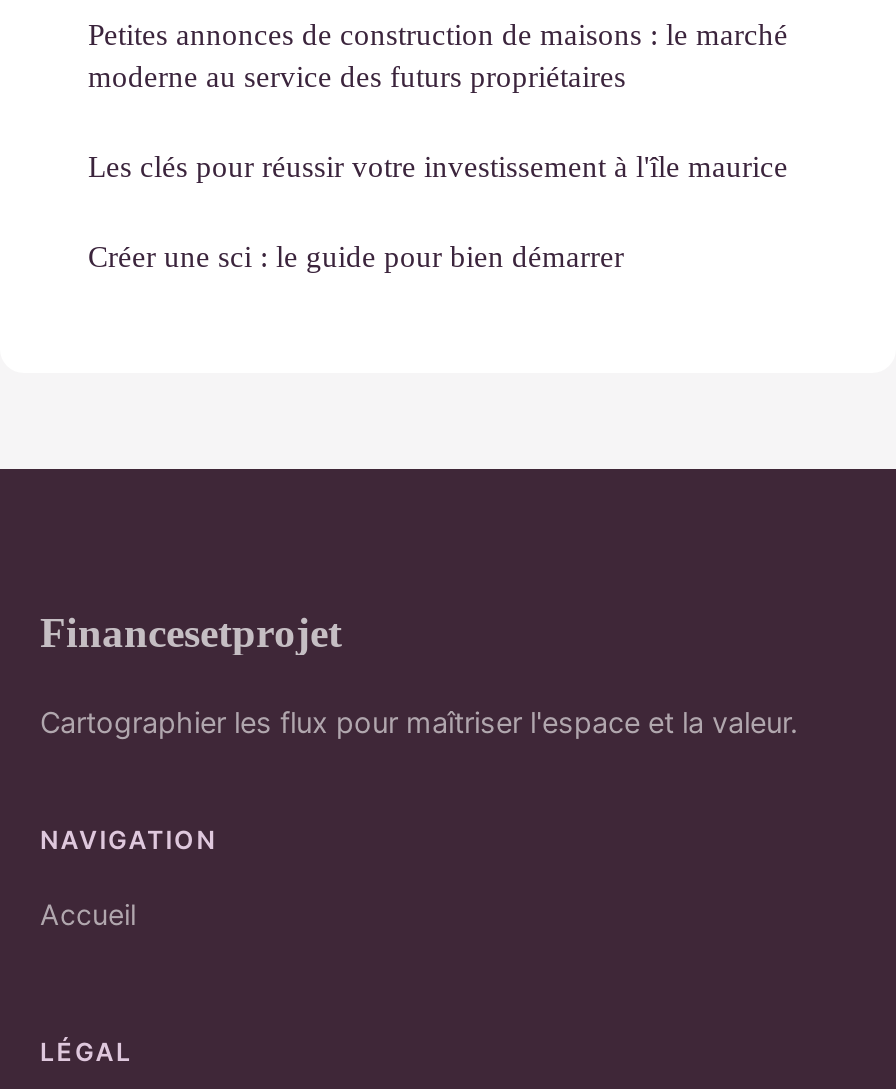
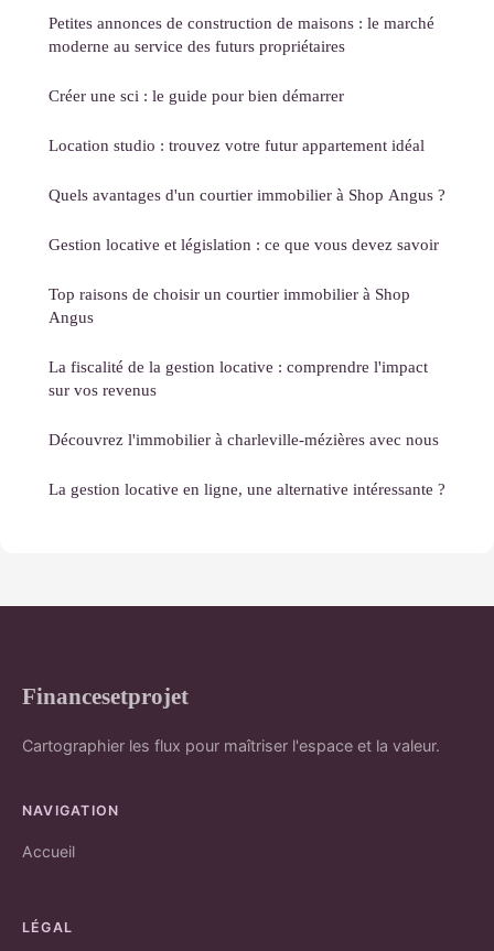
- Les clés pour réussir votre investissement à l'île maurice

moved up: Créer une sci : le guide pour bien démarrer

+ Location studio : trouvez votre futur appartement idéal
+ Quels avantages d'un courtier immobilier à Shop Angus ?
+ Gestion locative et législation : ce que vous devez savoir
+ Top raisons de choisir un courtier immobilier à Shop
+ Angus
+ La fiscalité de la gestion locative : comprendre l'impact
+ sur vos revenus
+ Découvrez l'immobilier à charleville-mézières avec nous
+ La gestion locative en ligne, une alternative intéressante ?
